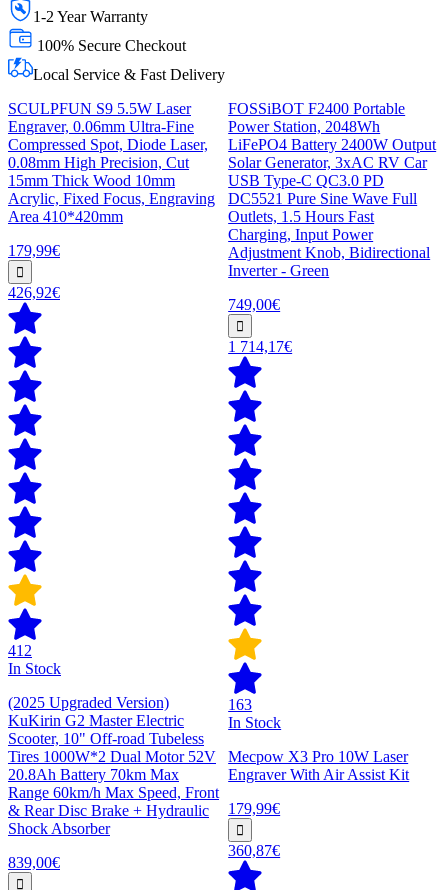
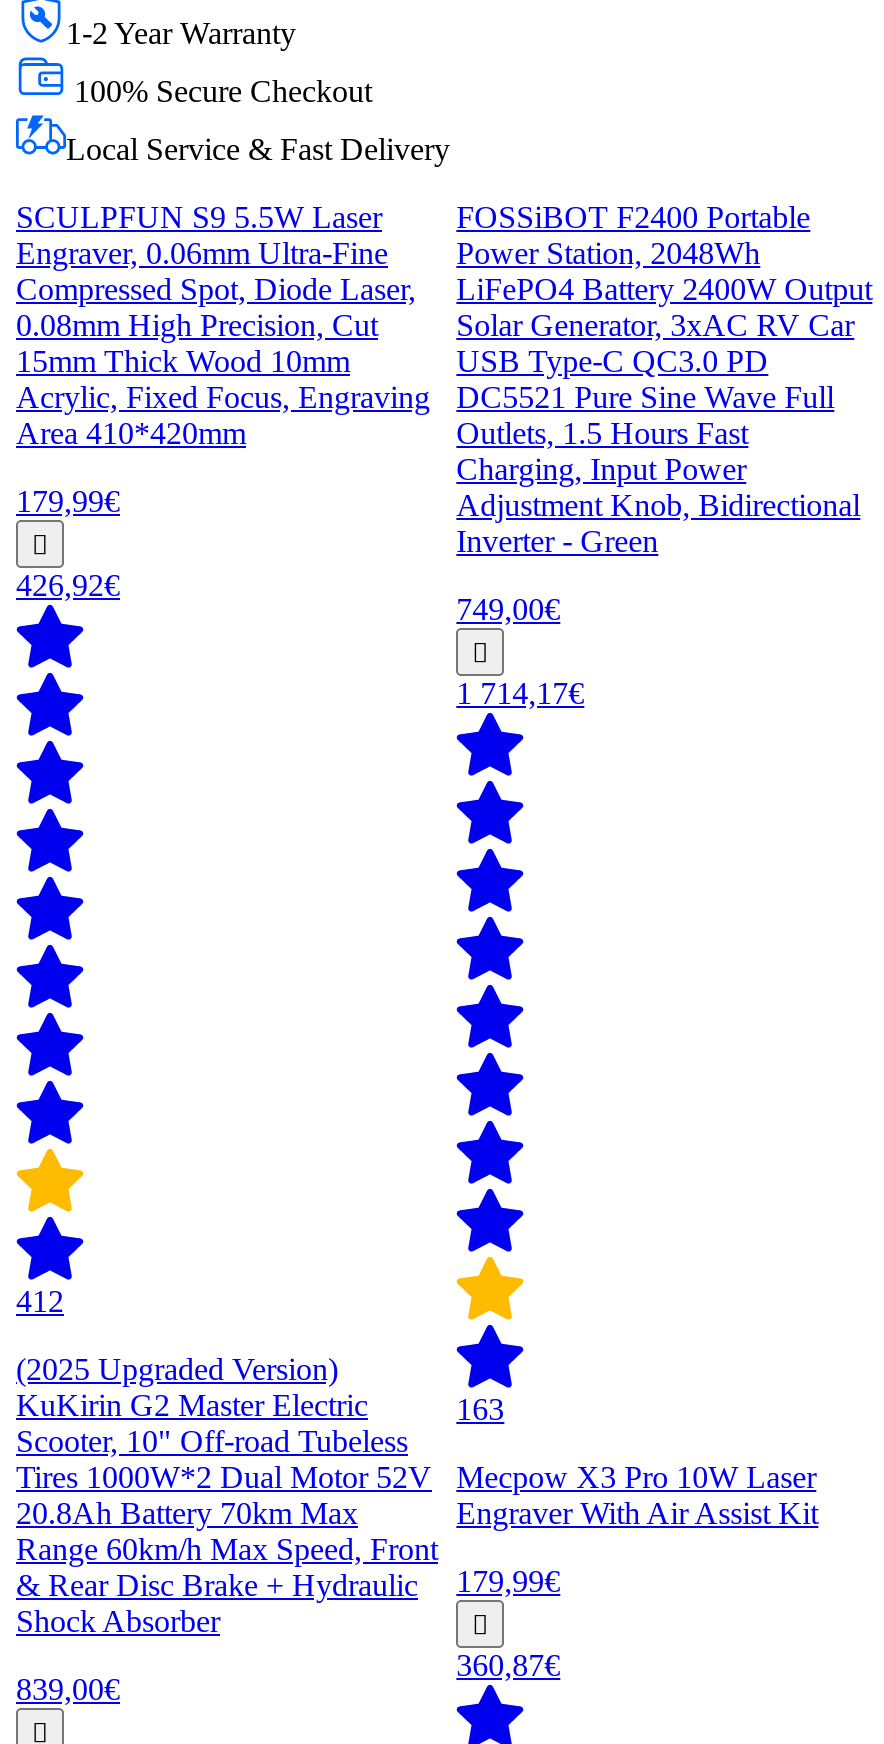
- In Stock

- In Stock
